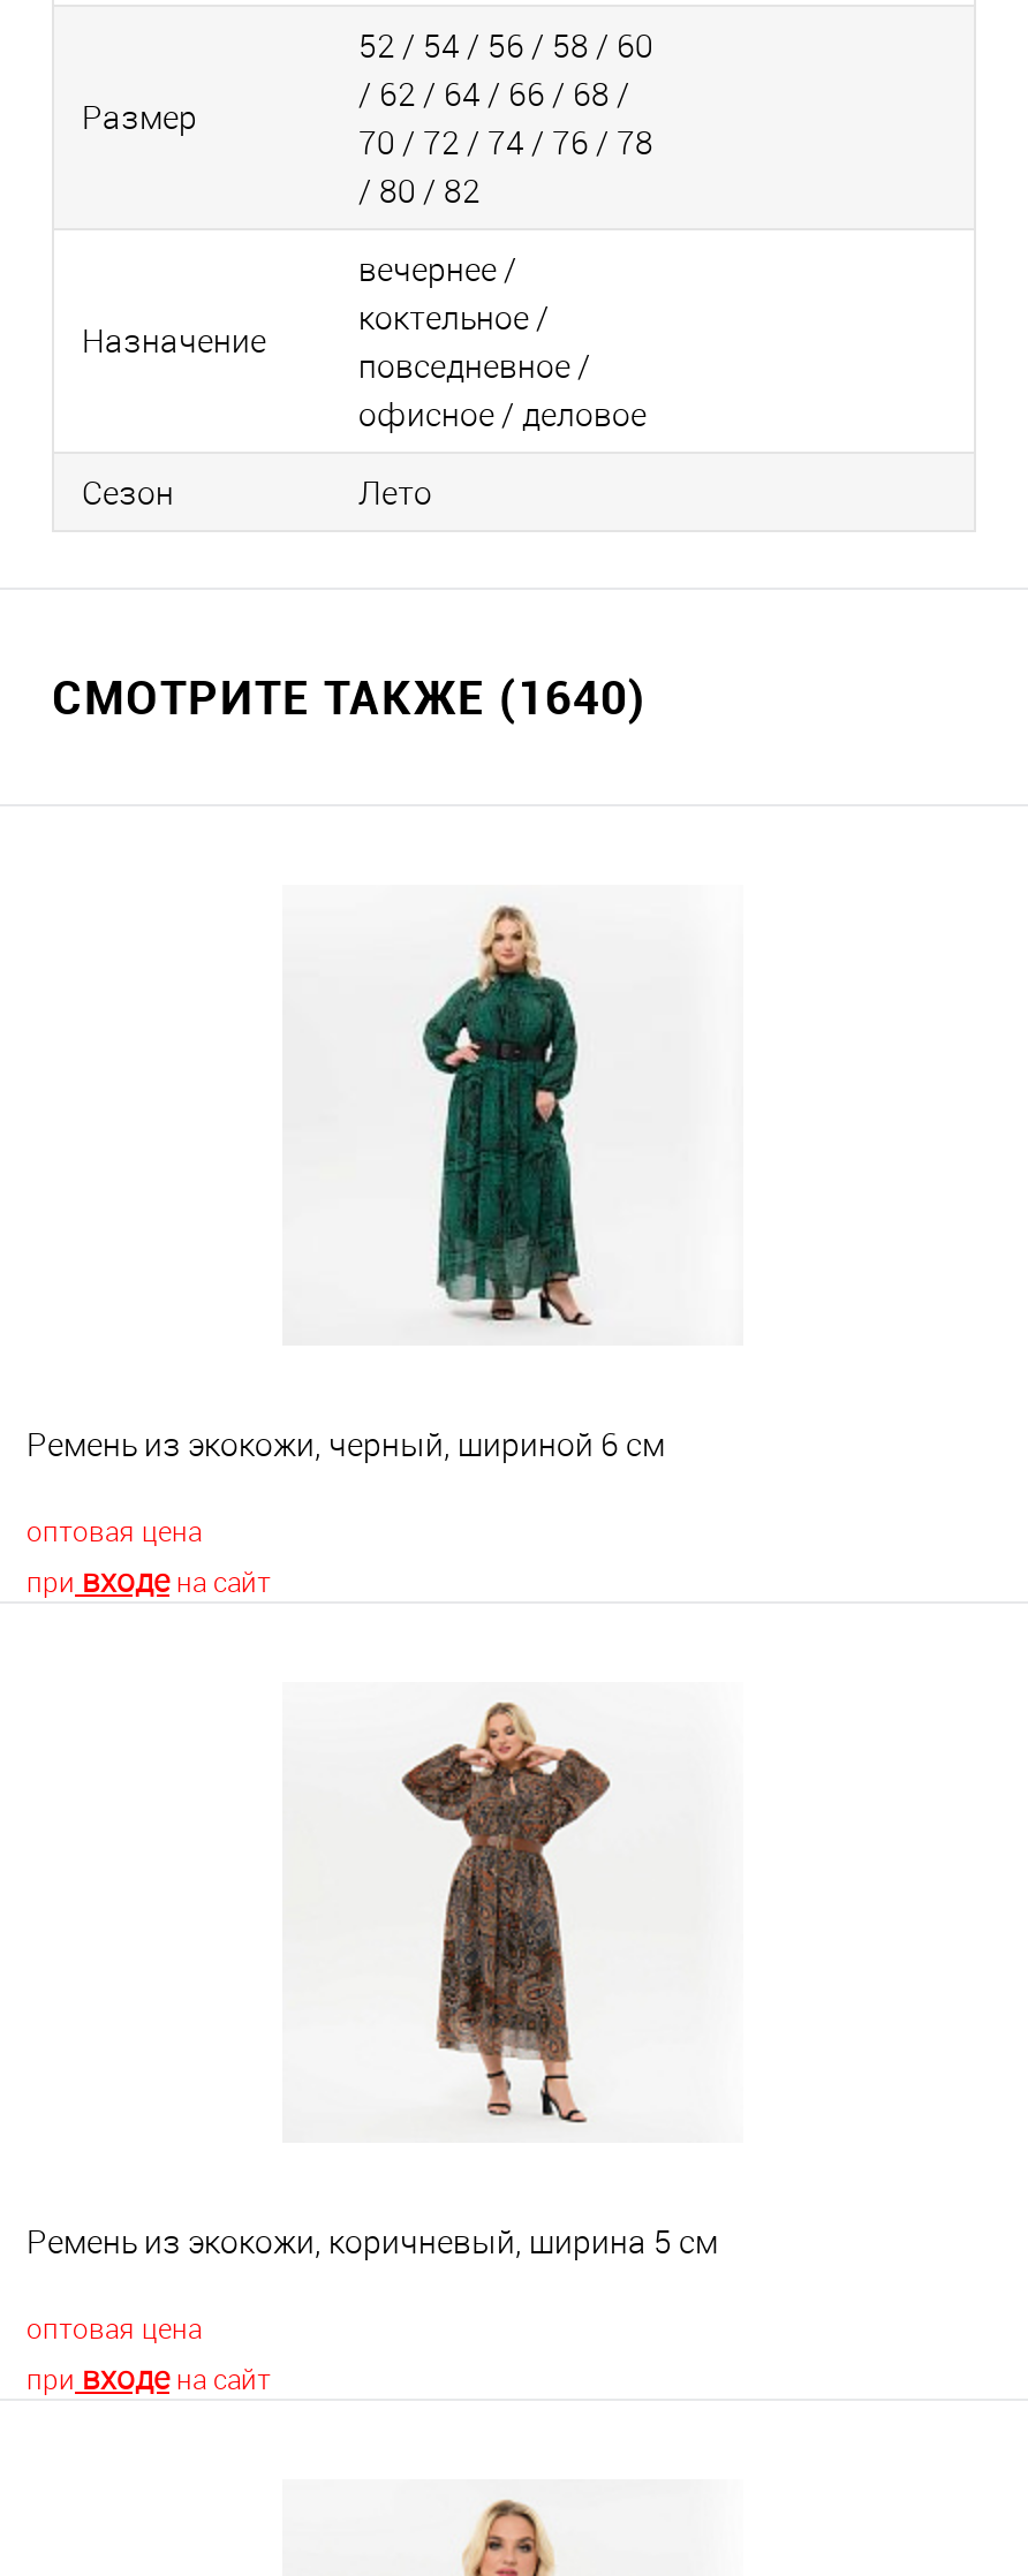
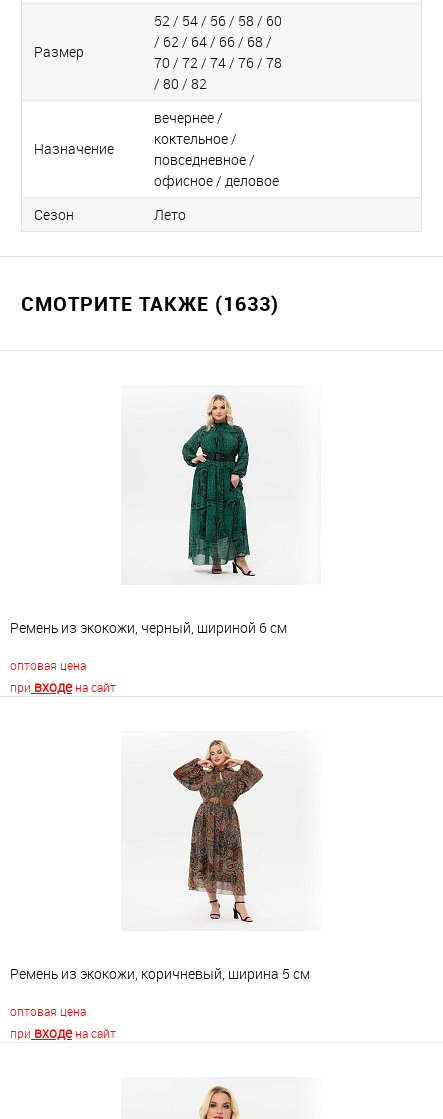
- СМОТРИТЕ ТАКЖЕ (1640)
+ СМОТРИТЕ ТАКЖЕ (1633)
